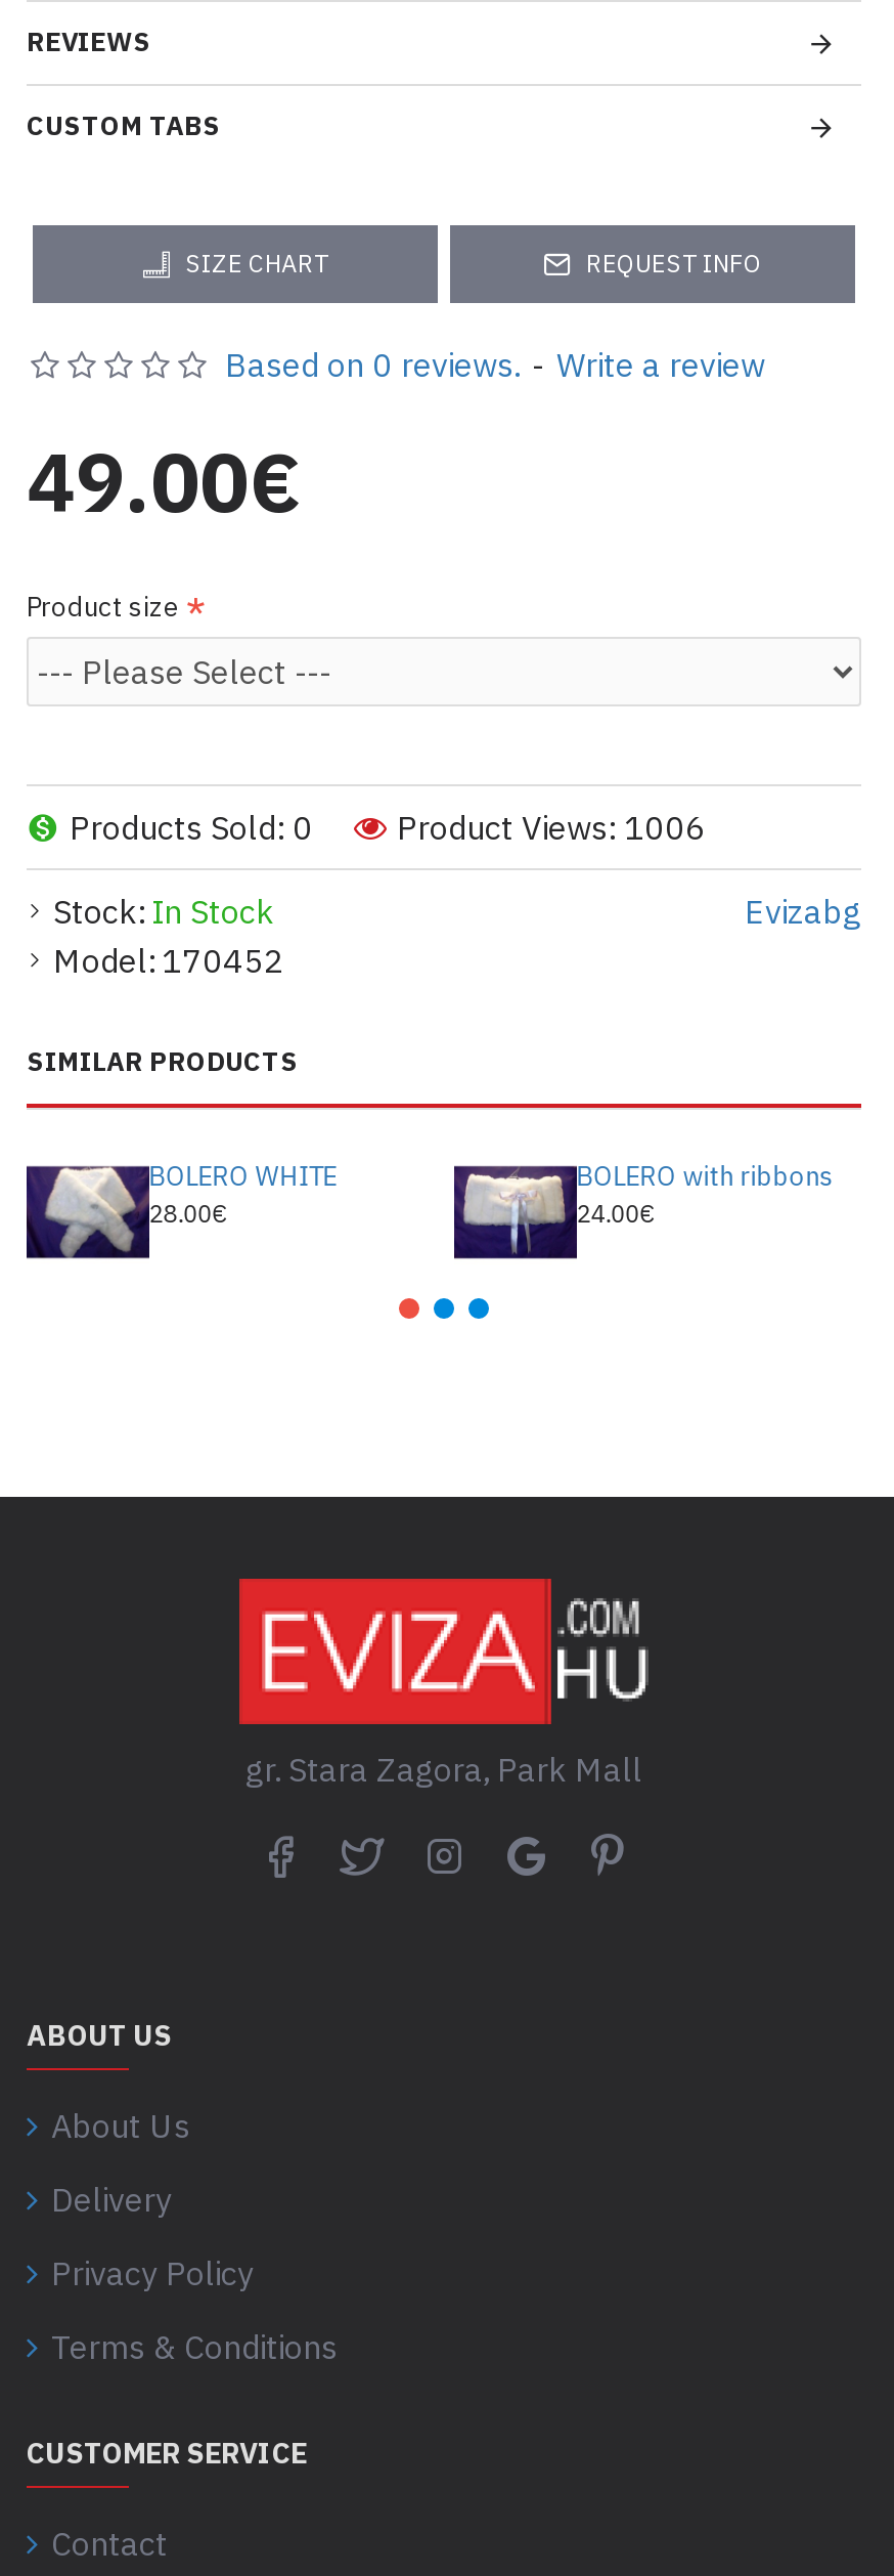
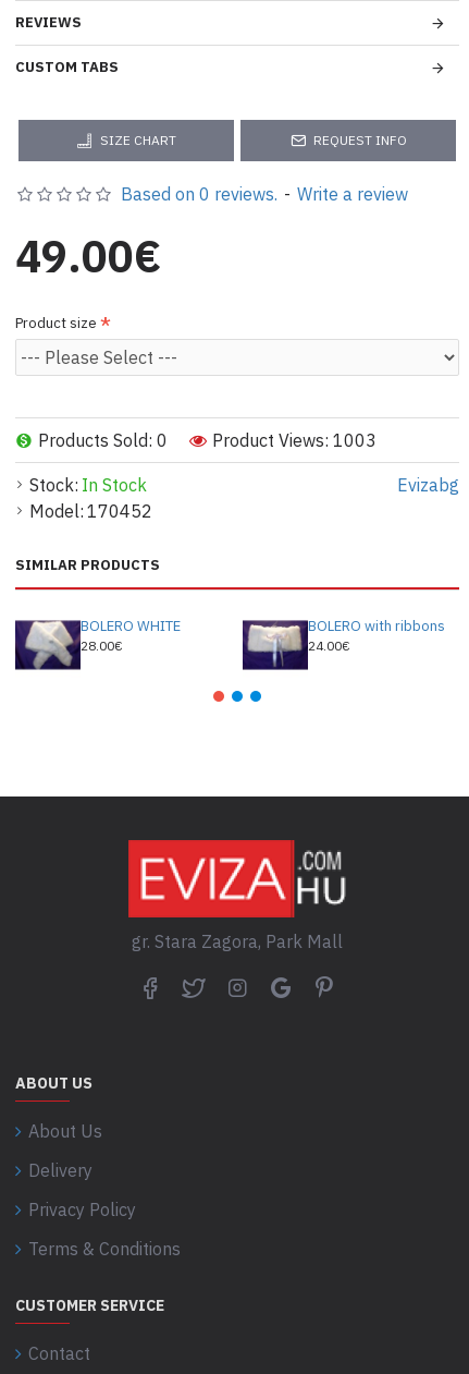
- Product Views: 1006
+ Product Views: 1003
